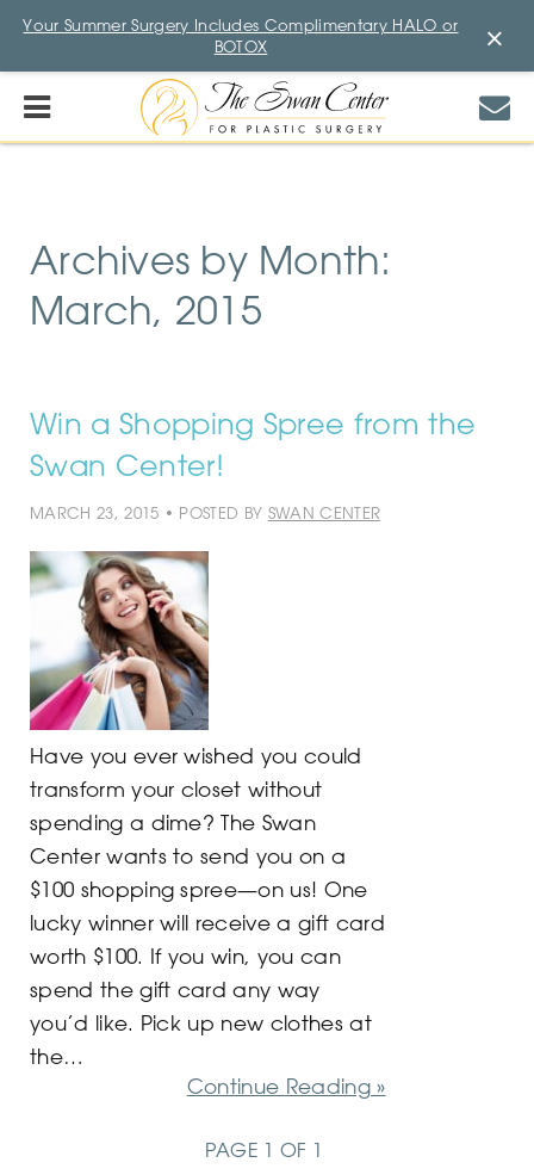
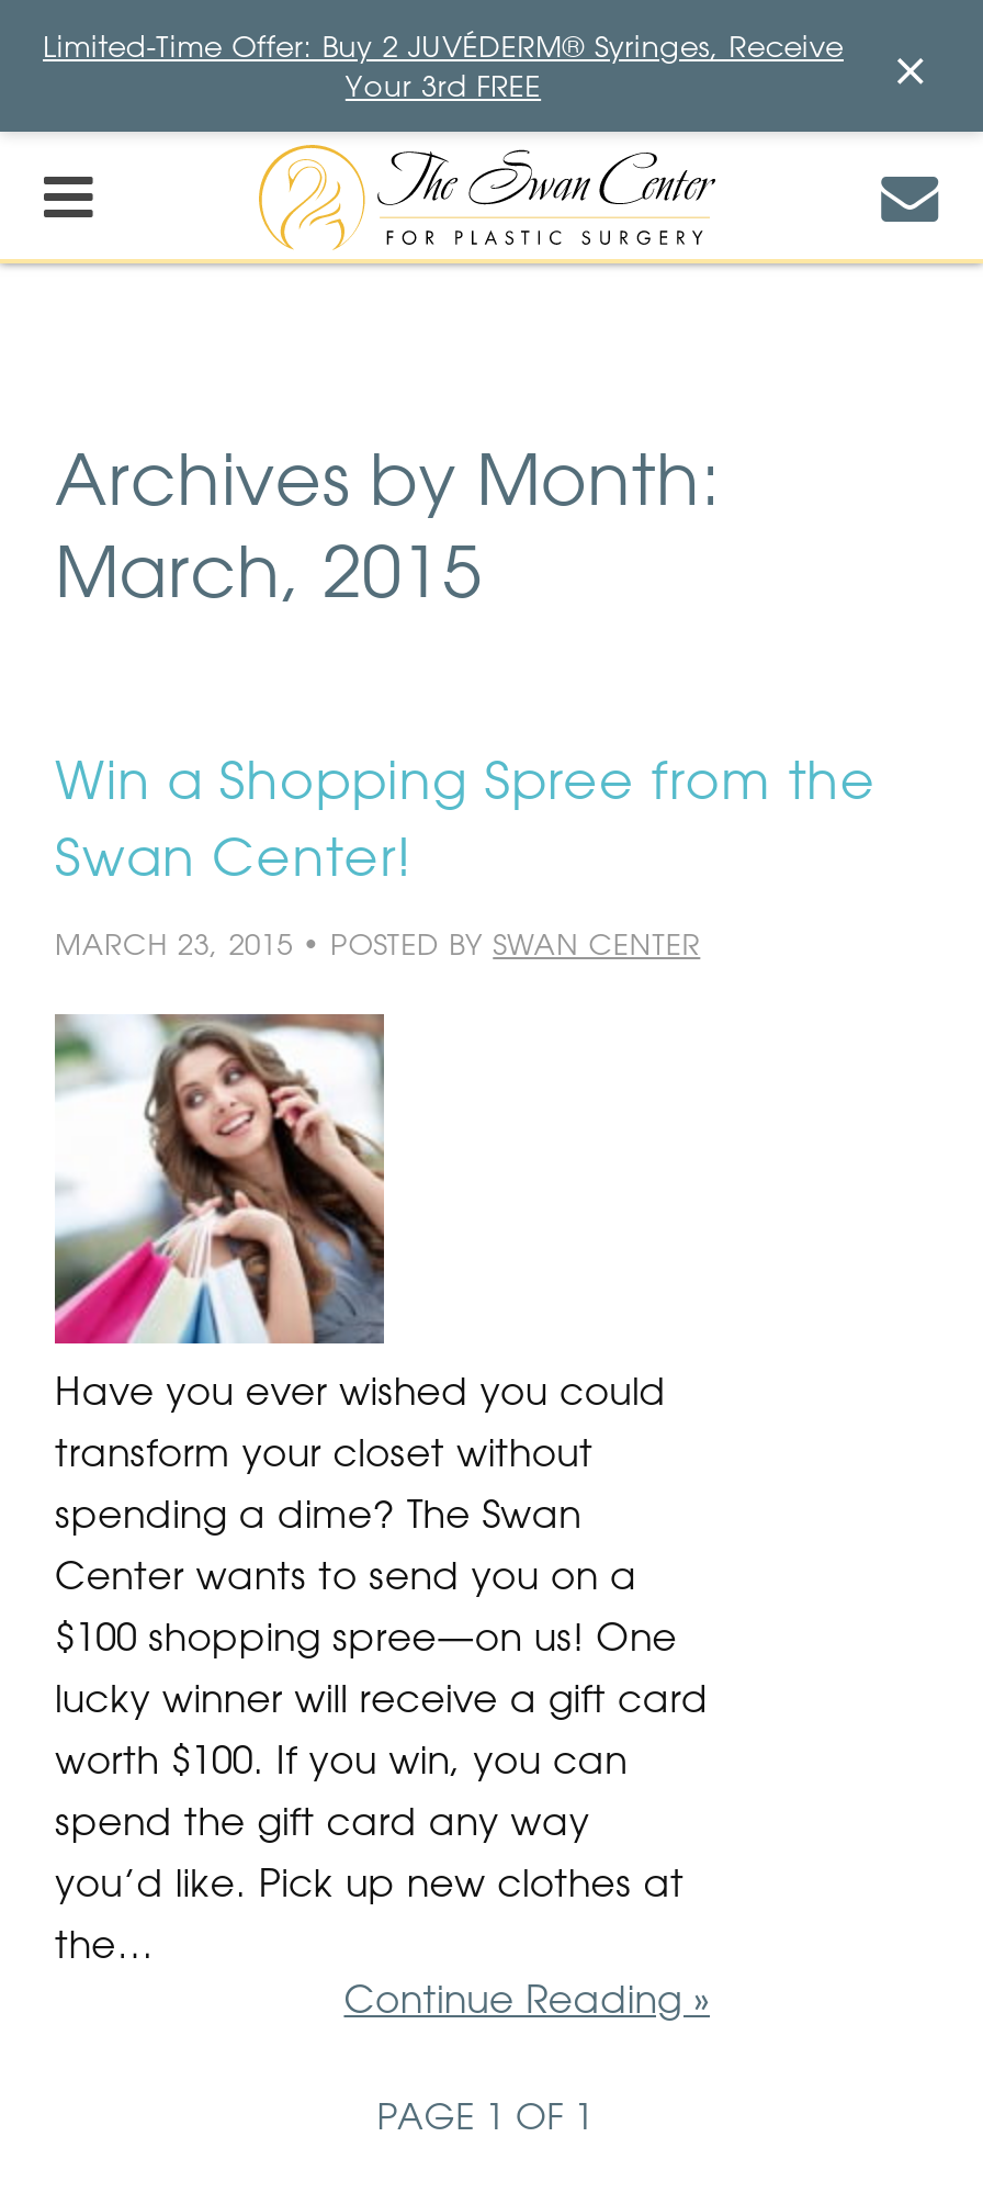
- Your Summer Surgery Includes Complimentary HALO or
- BOTOX
+ Limited-Time Offer: Buy 2 JUVÉDERM® Syringes, Receive
+ Your 3rd FREE
